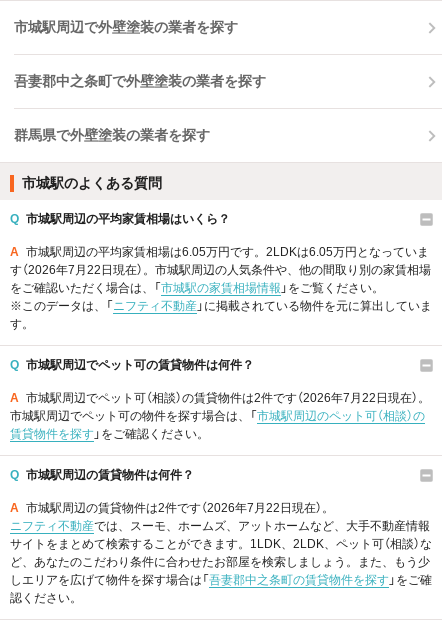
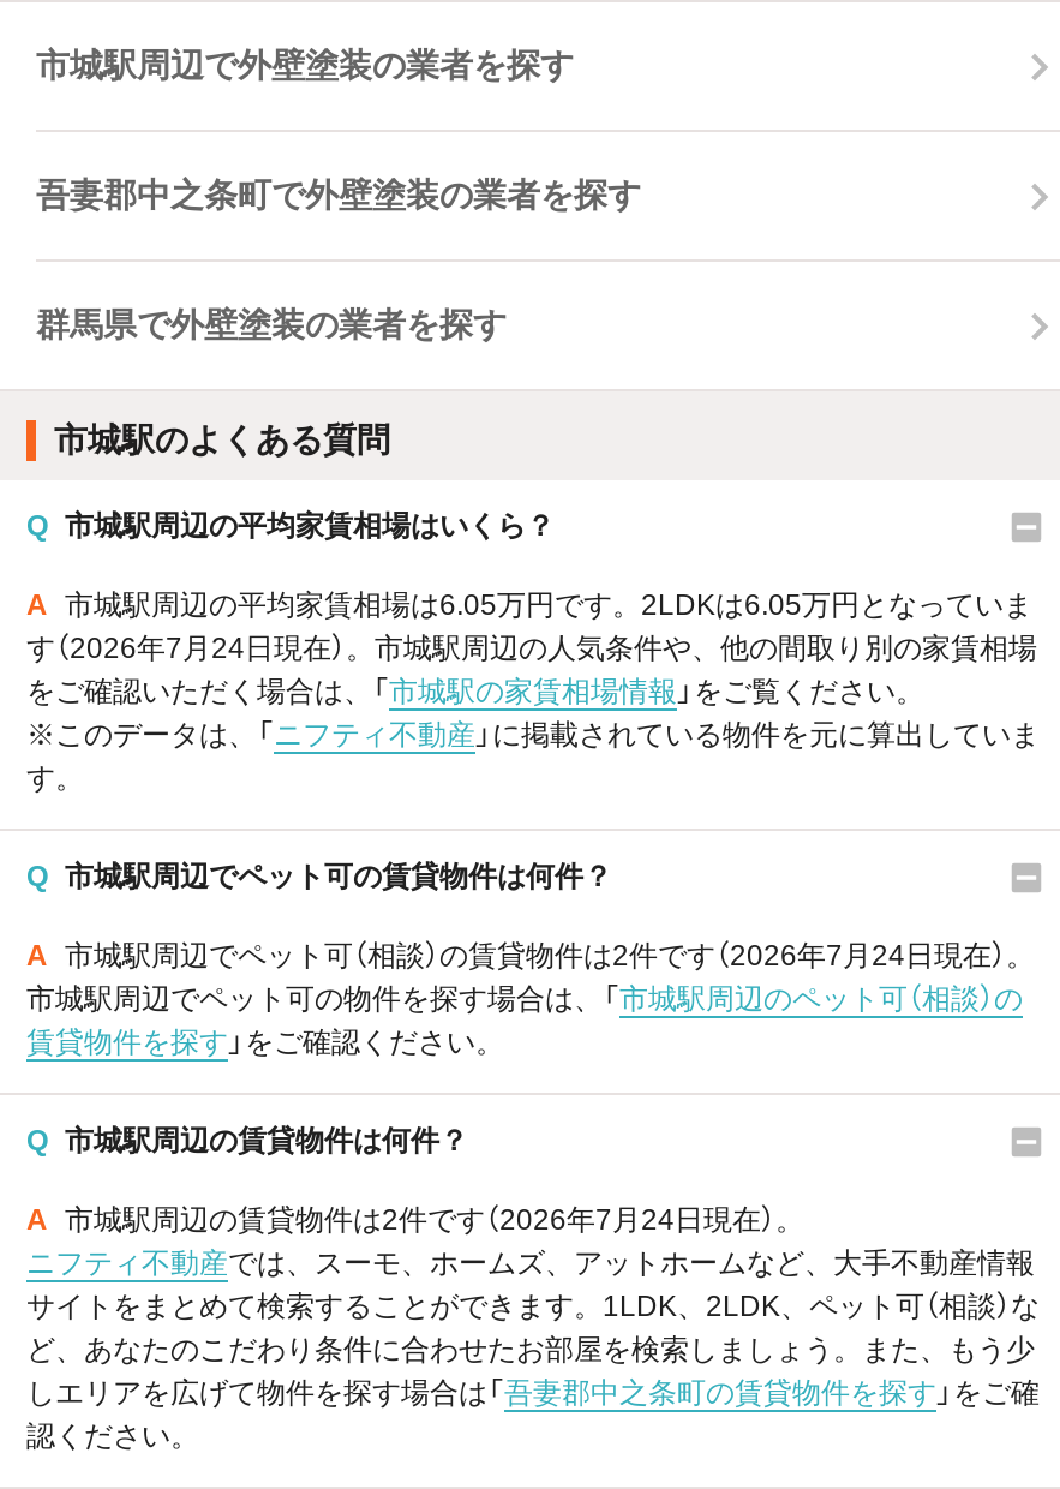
- す（2026年7月22日現在）。市城駅周辺の人気条件や、他の間取り別の家賃相場
+ す（2026年7月24日現在）。市城駅周辺の人気条件や、他の間取り別の家賃相場

- A 市城駅周辺でペット可（相談）の賃貸物件は2件です（2026年7月22日現在）。
+ A 市城駅周辺でペット可（相談）の賃貸物件は2件です（2026年7月24日現在）。

- A 市城駅周辺の賃貸物件は2件です（2026年7月22日現在）。
+ A 市城駅周辺の賃貸物件は2件です（2026年7月24日現在）。
